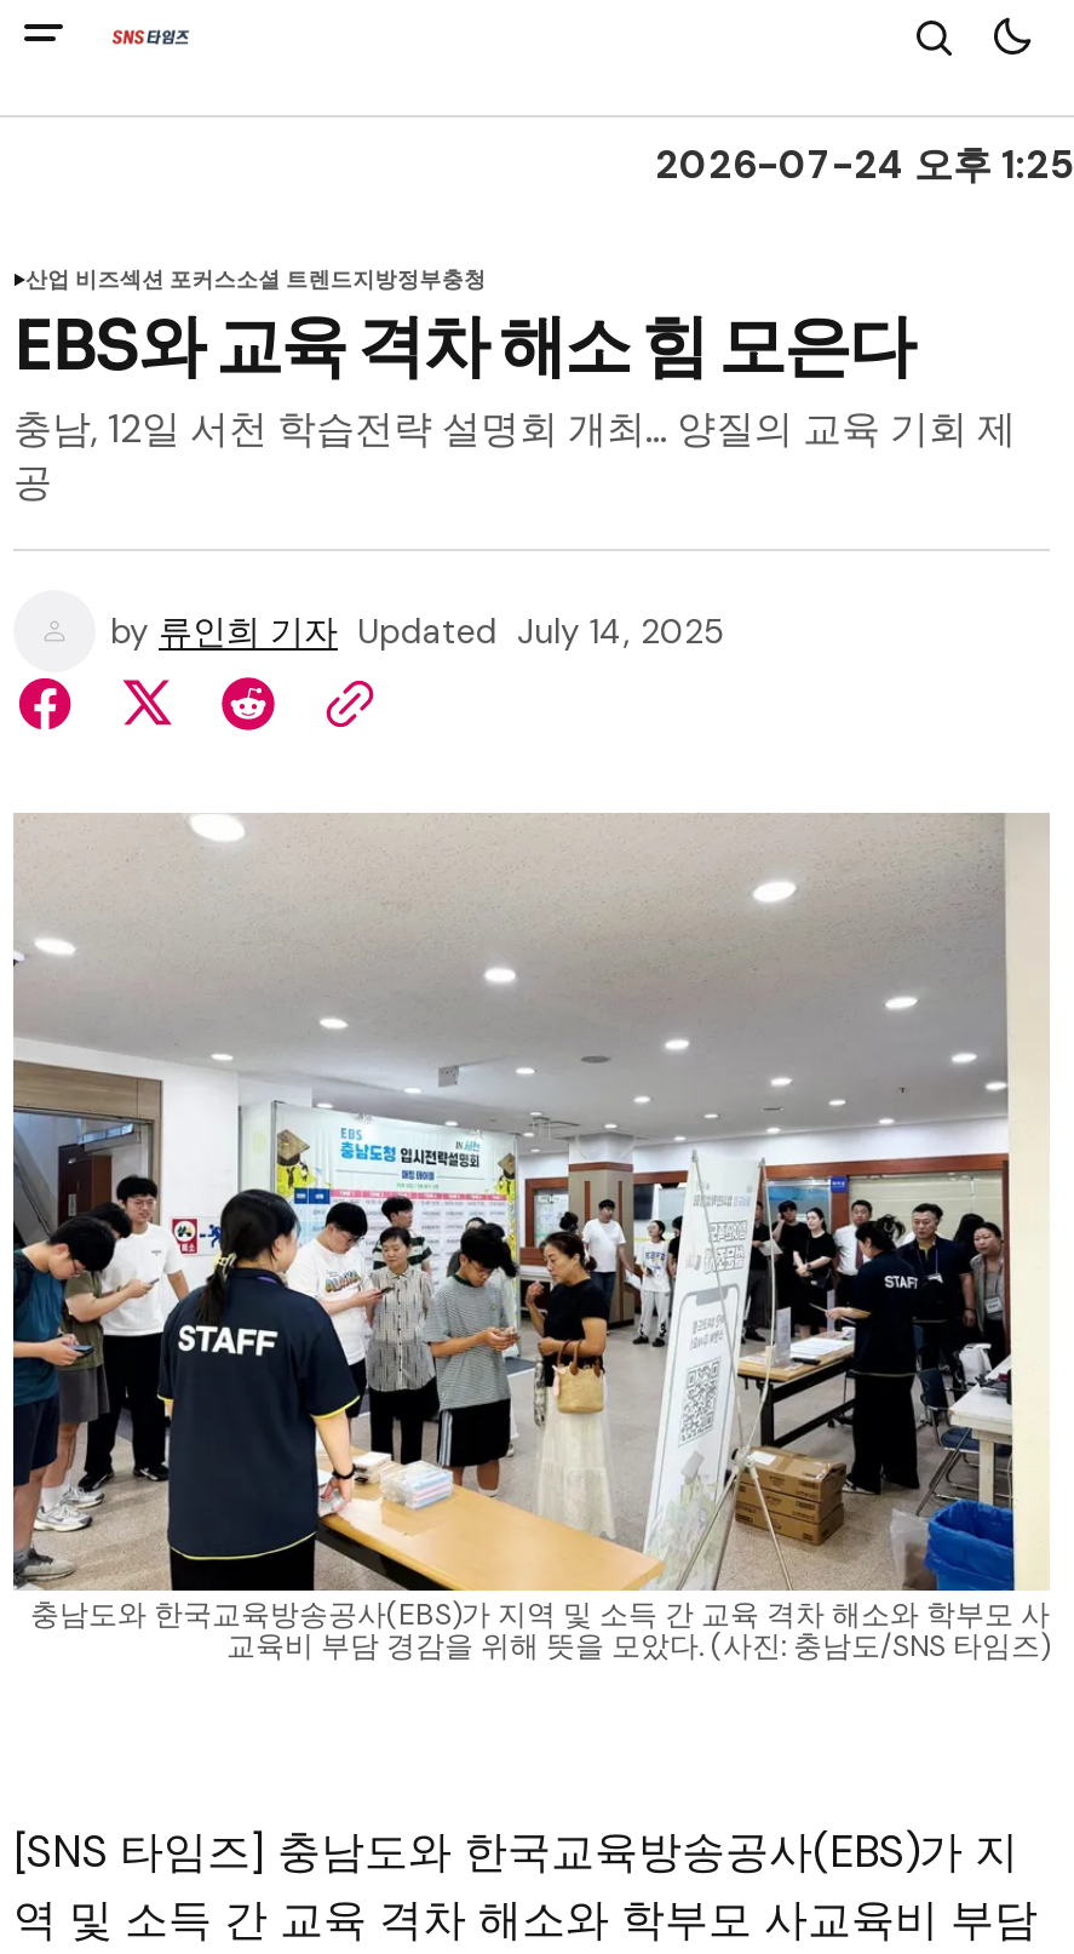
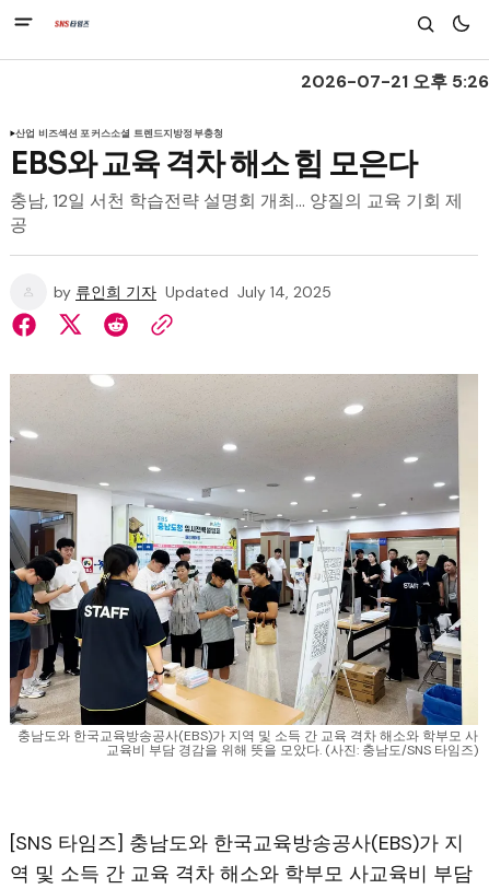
- 2026-07-24 오후 1:25
+ 2026-07-21 오후 5:26
